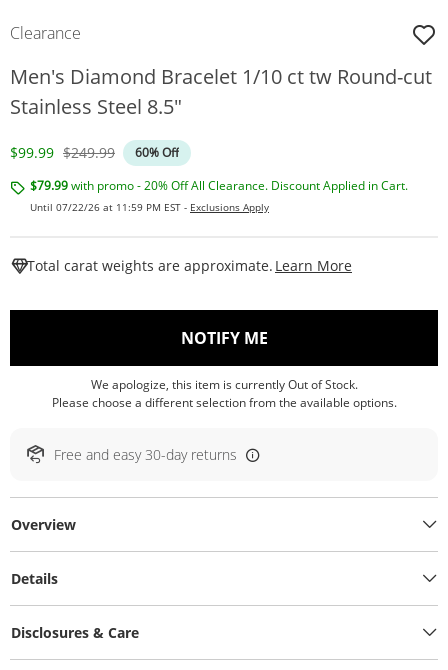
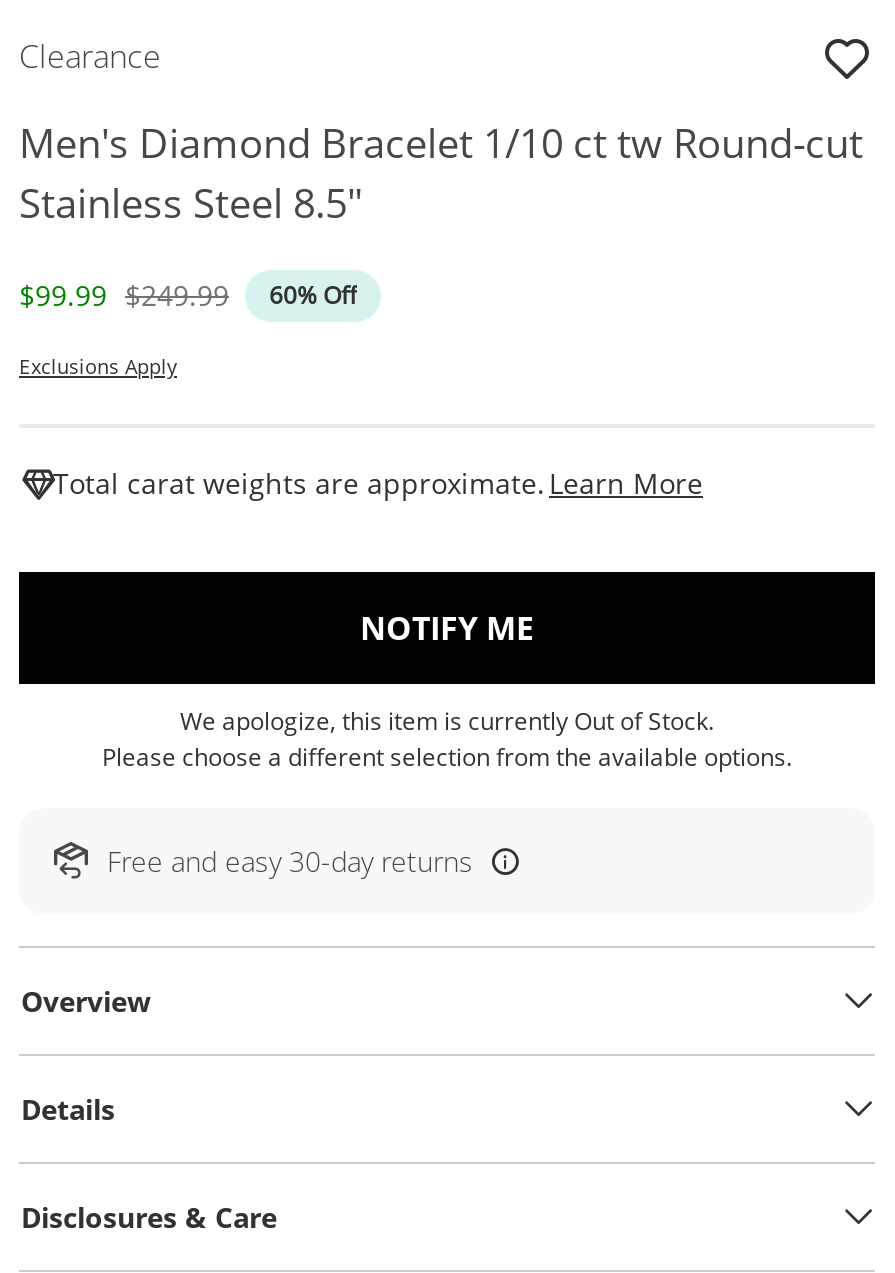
- $79.99 with promo - 20% Off All Clearance. Discount Applied in Cart.
- Until 07/22/26 at 11:59 PM EST - Exclusions Apply
+ Exclusions Apply
